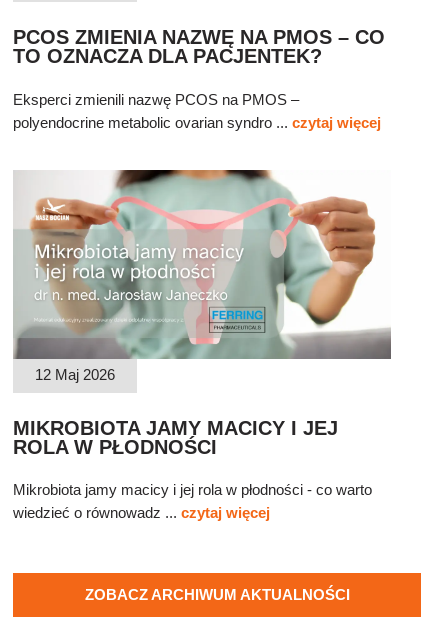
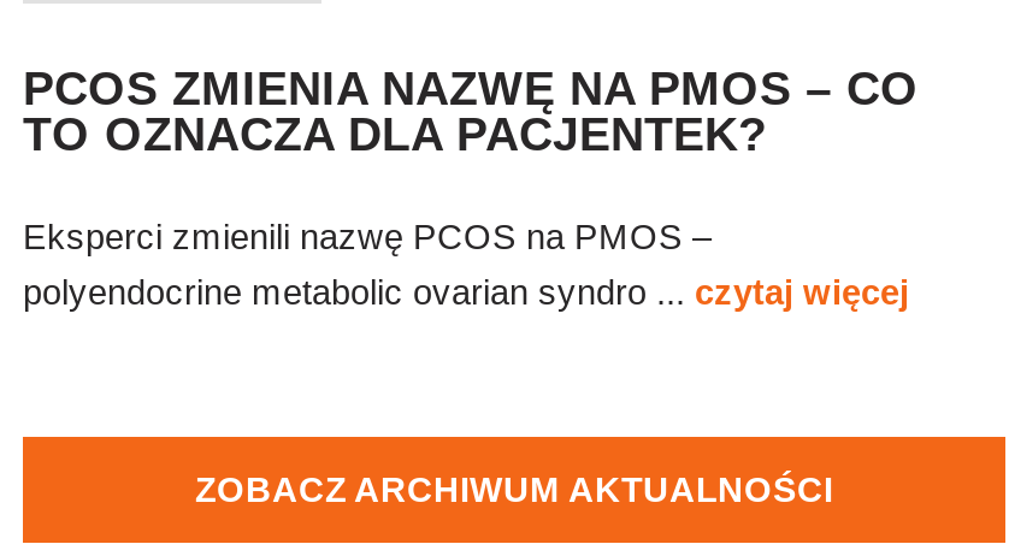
- [image]
- 12 Maj 2026
- MIKROBIOTA JAMY MACICY I JEJ
- ROLA W PŁODNOŚCI
- Mikrobiota jamy macicy i jej rola w płodności - co warto
- wiedzieć o równowadz ... czytaj więcej
